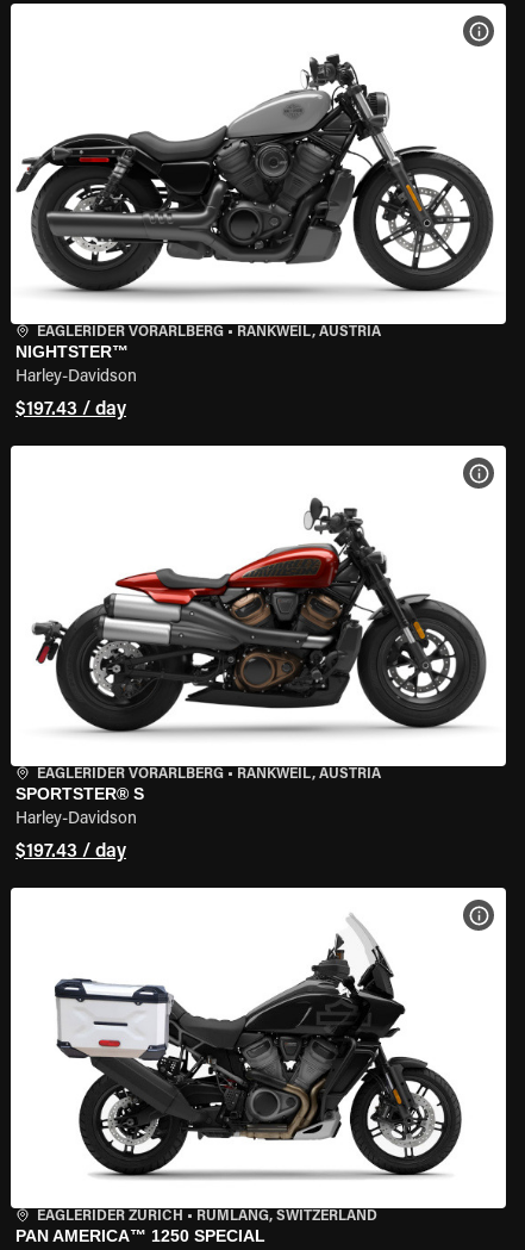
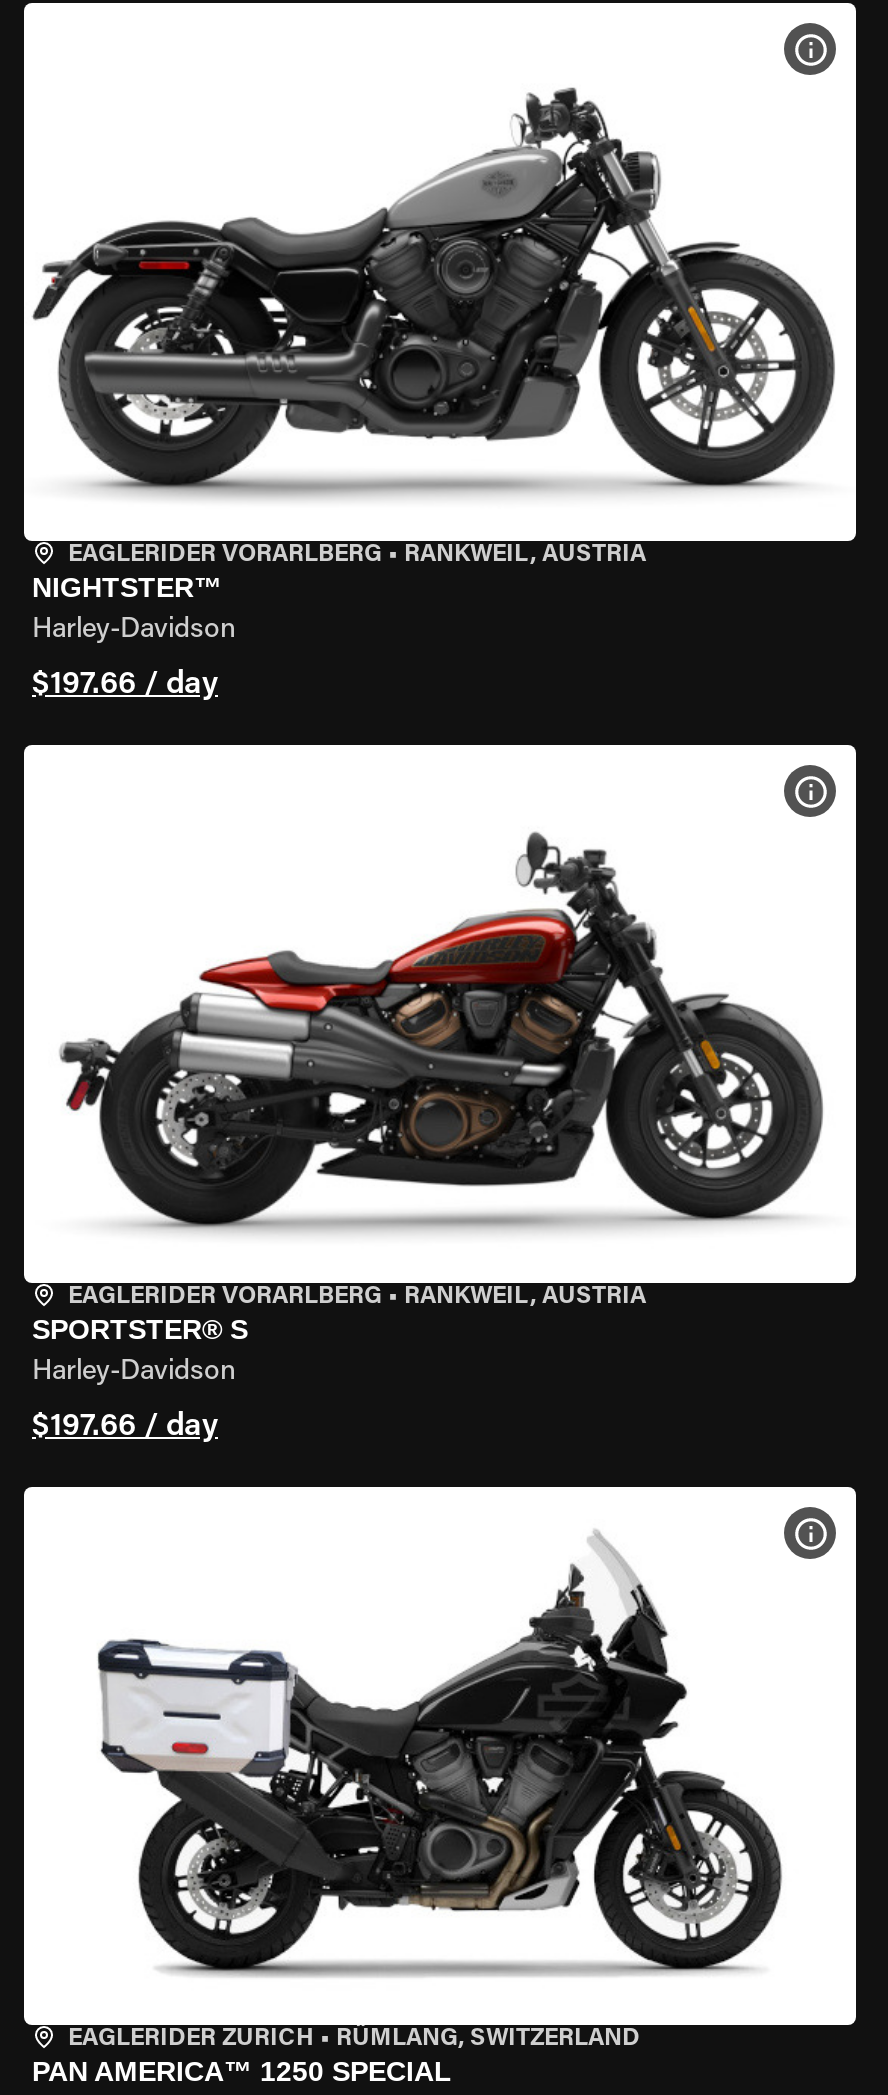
- $197.43 / day
+ $197.66 / day

- $197.43 / day
+ $197.66 / day
